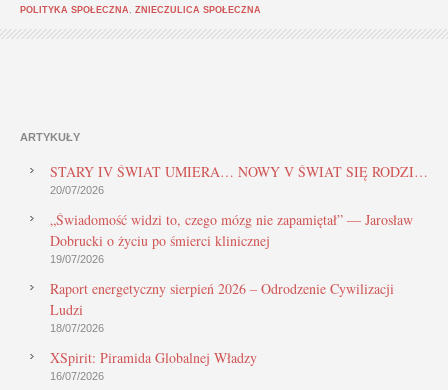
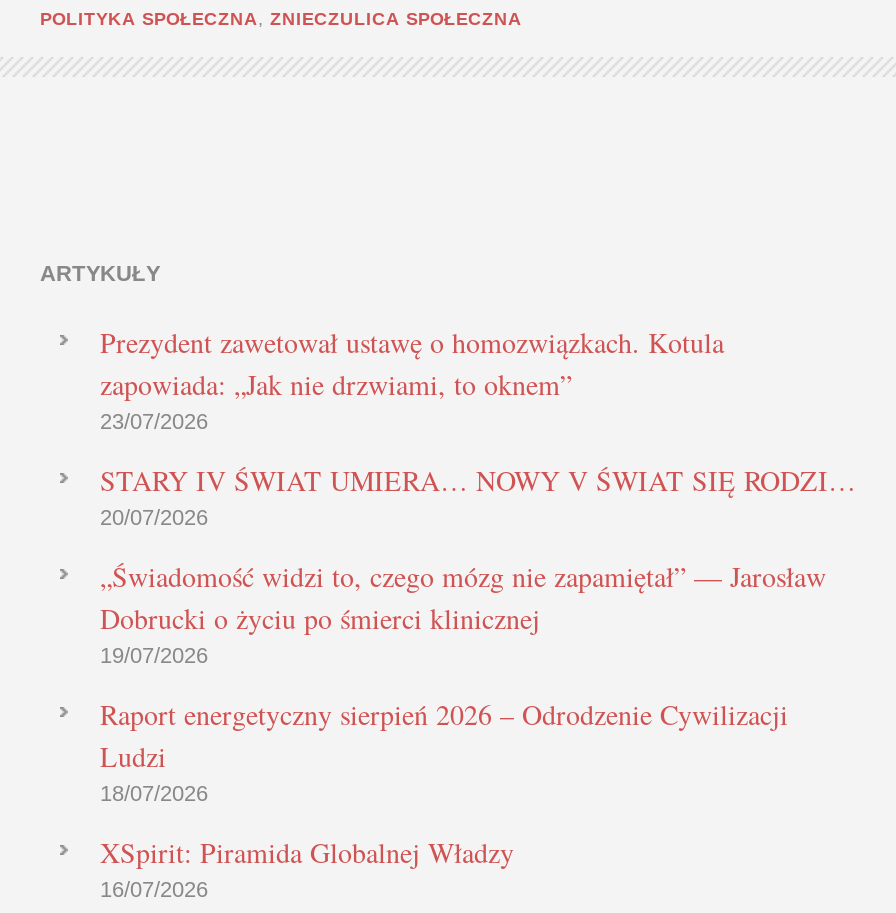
+ Prezydent zawetował ustawę o homozwiązkach. Kotula
+ zapowiada: „Jak nie drzwiami, to oknem”
+ 23/07/2026
